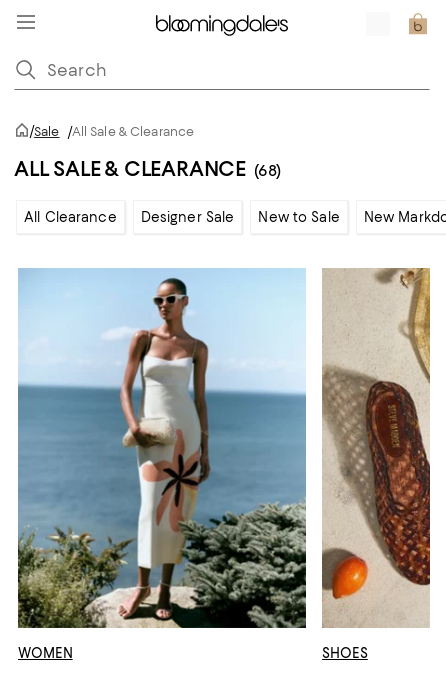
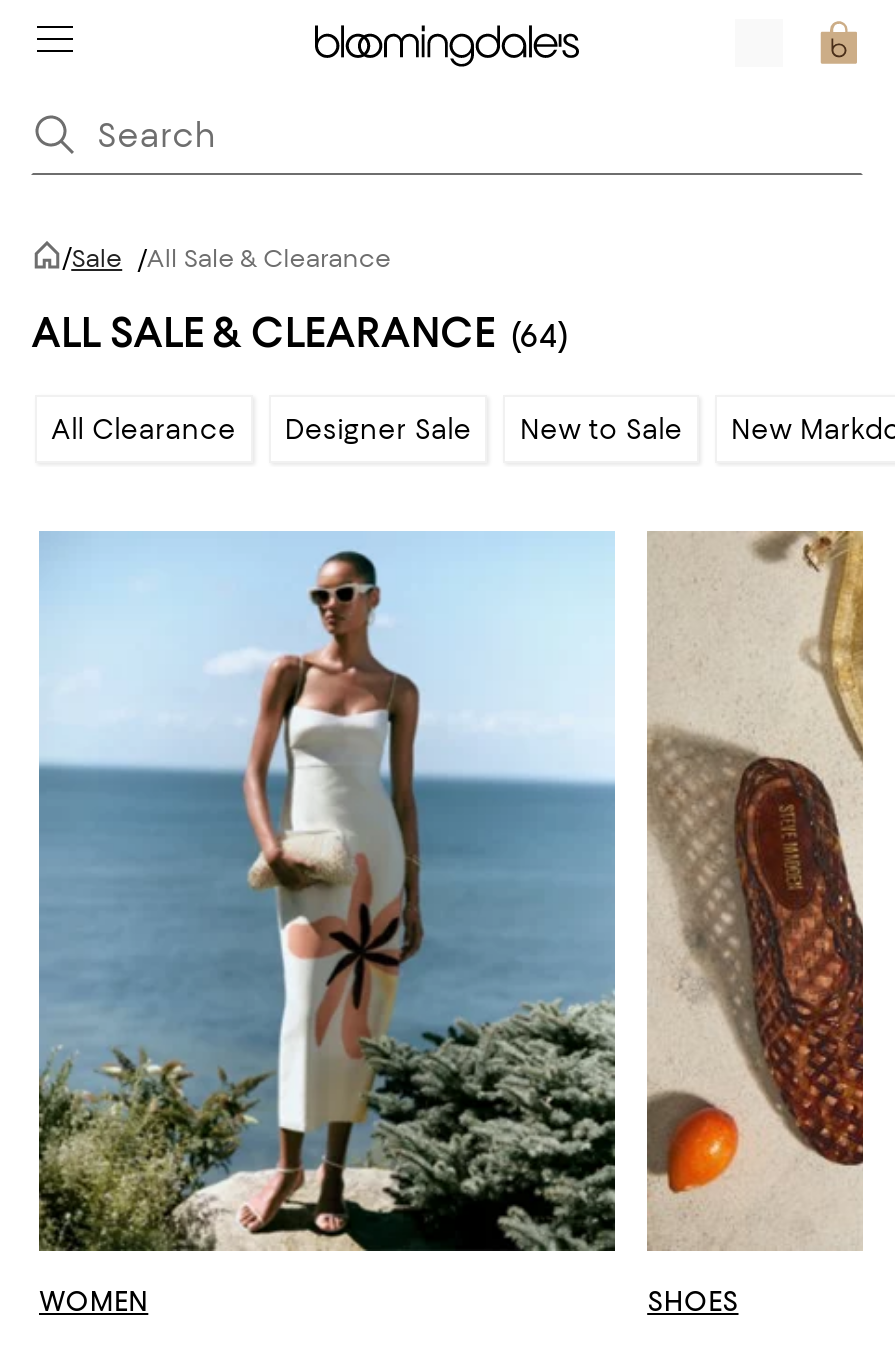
- ALL SALE & CLEARANCE (68)
+ ALL SALE & CLEARANCE (64)
